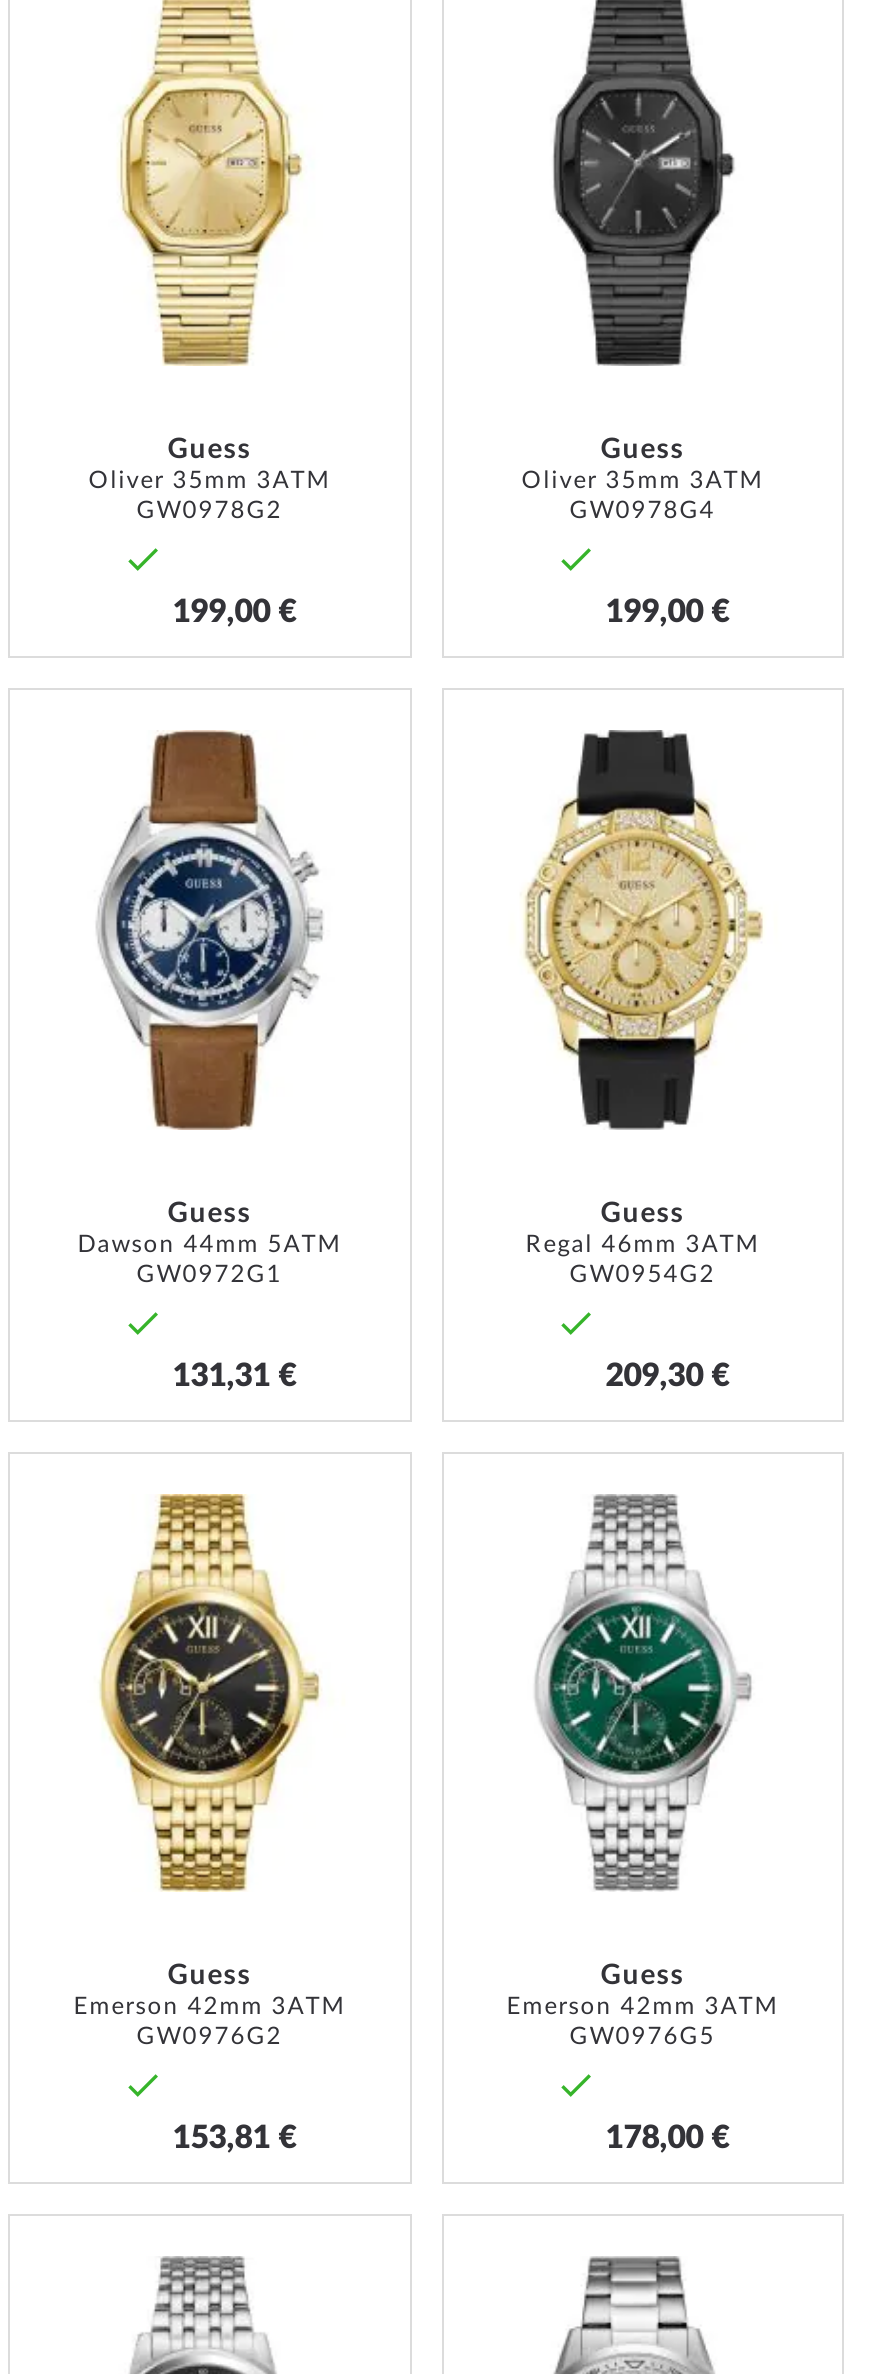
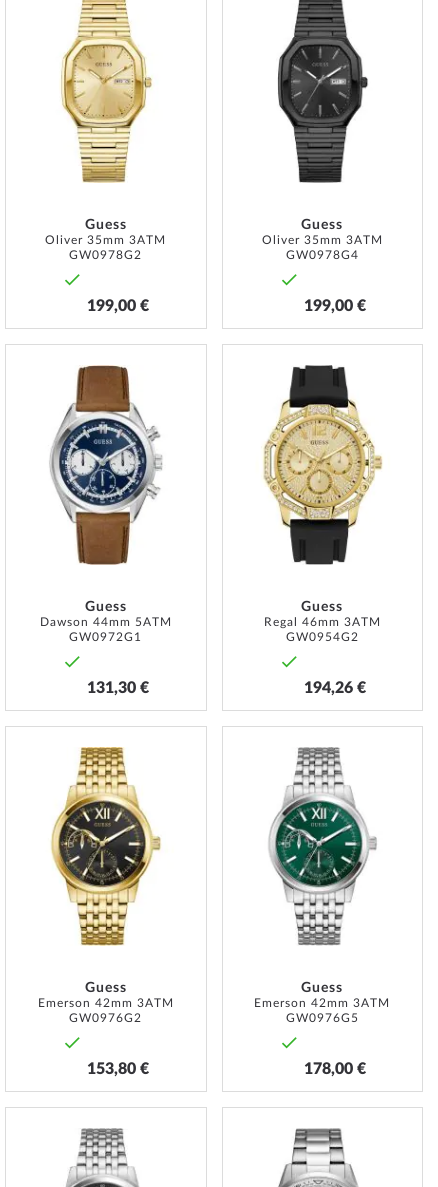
- 131,31 €
+ 131,30 €

- 209,30 €
+ 194,26 €

- 153,81 €
+ 153,80 €
